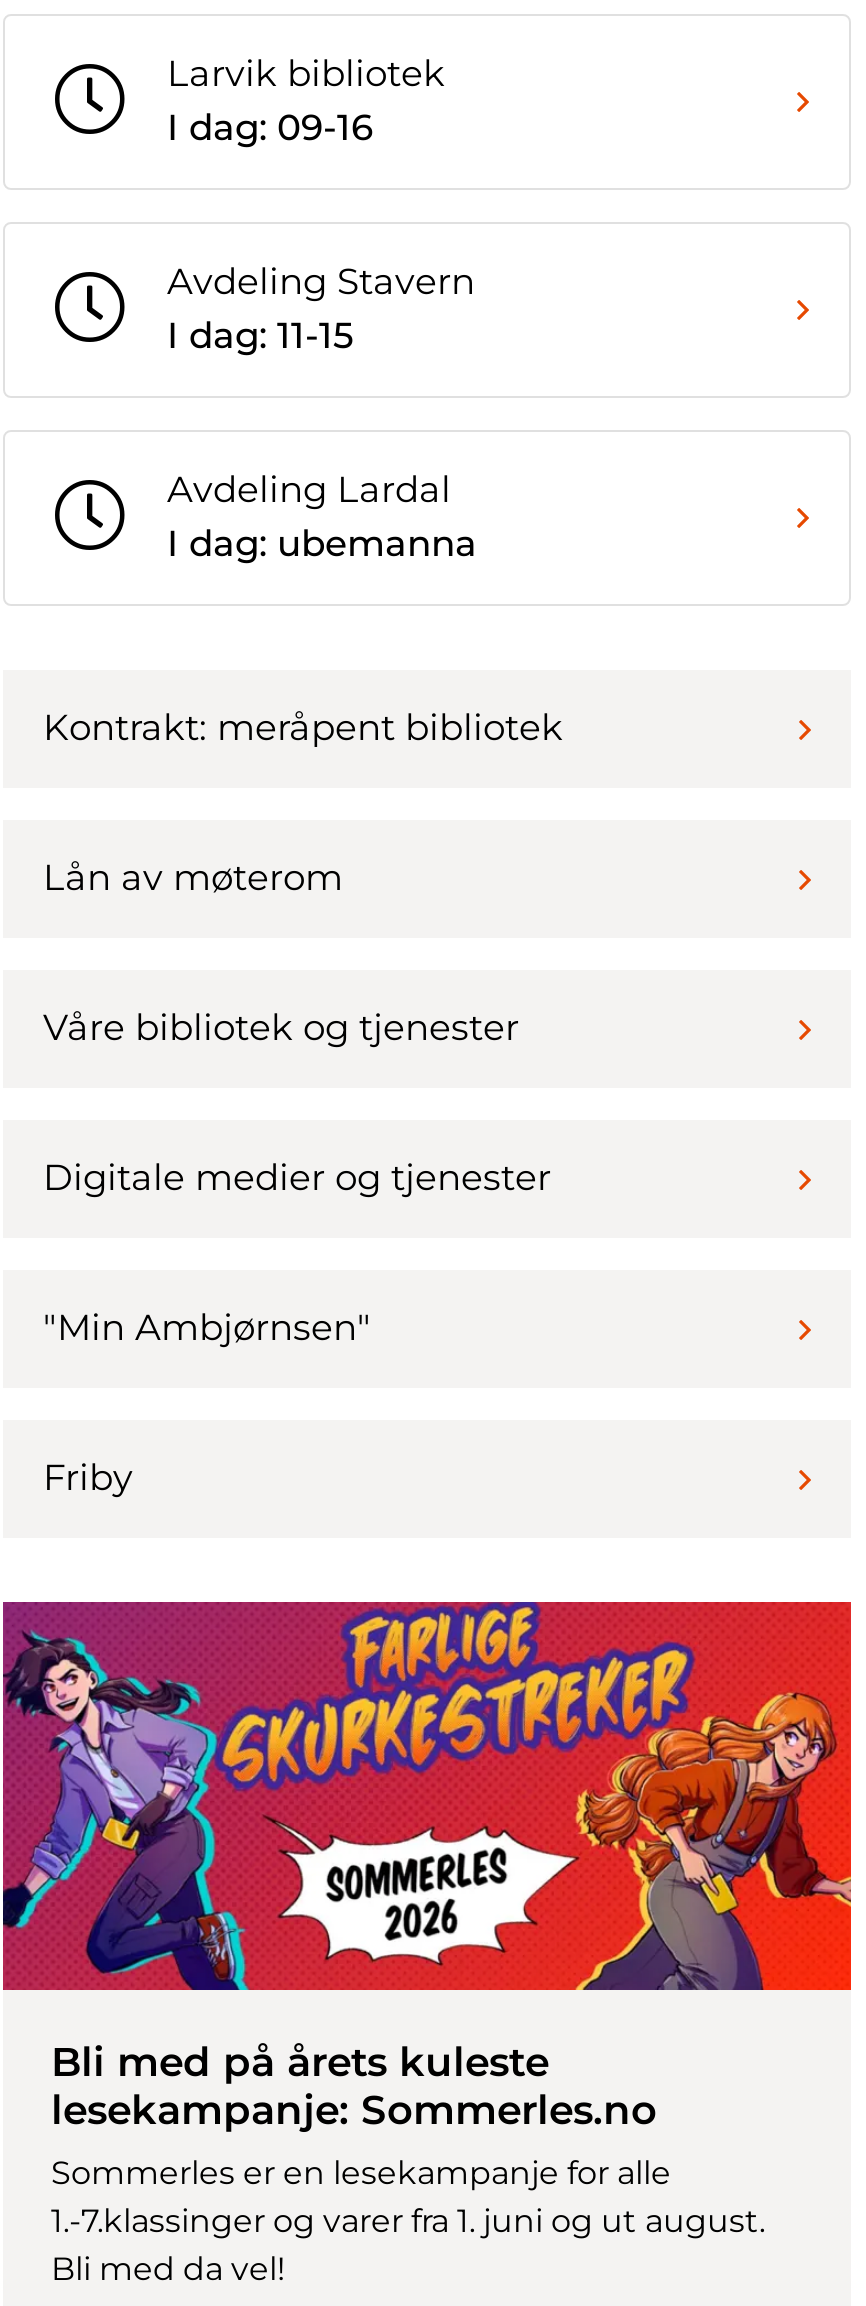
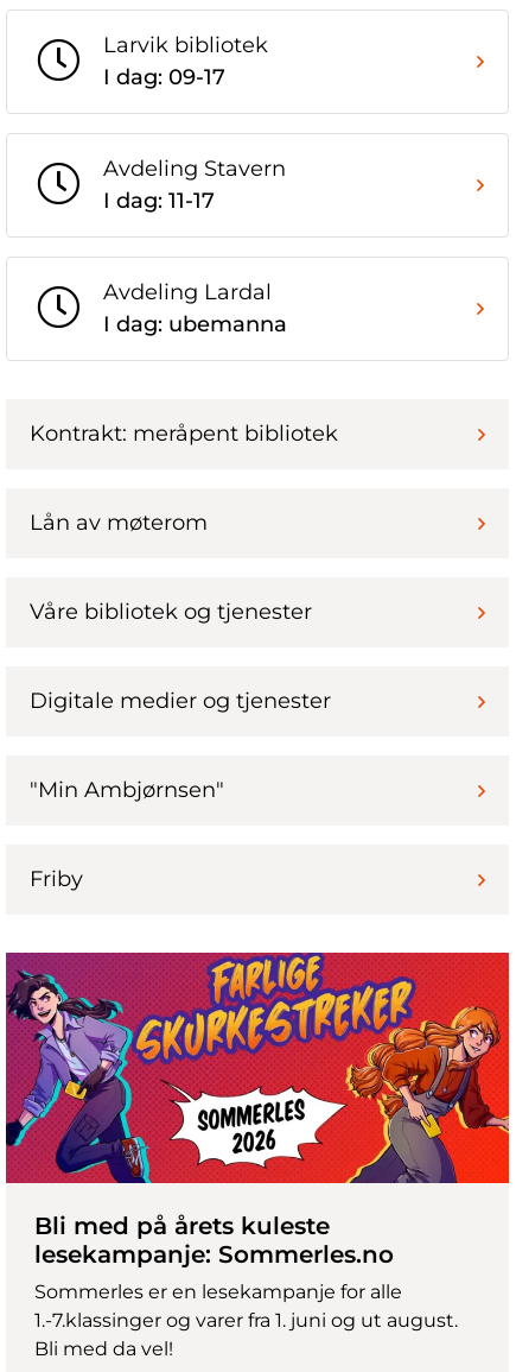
- I dag: 09-16
+ I dag: 09-17

- I dag: 11-15
+ I dag: 11-17
